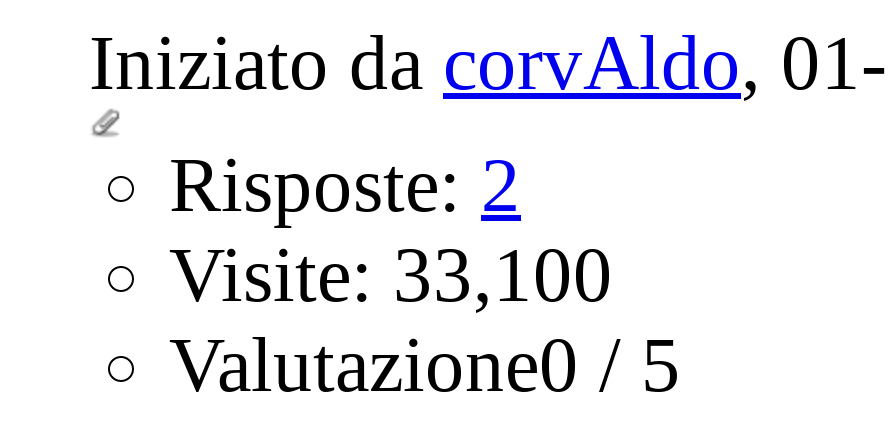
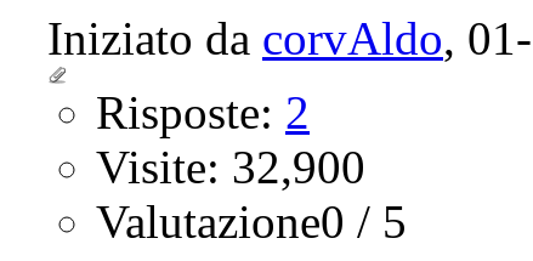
- Visite: 33,100
+ Visite: 32,900
